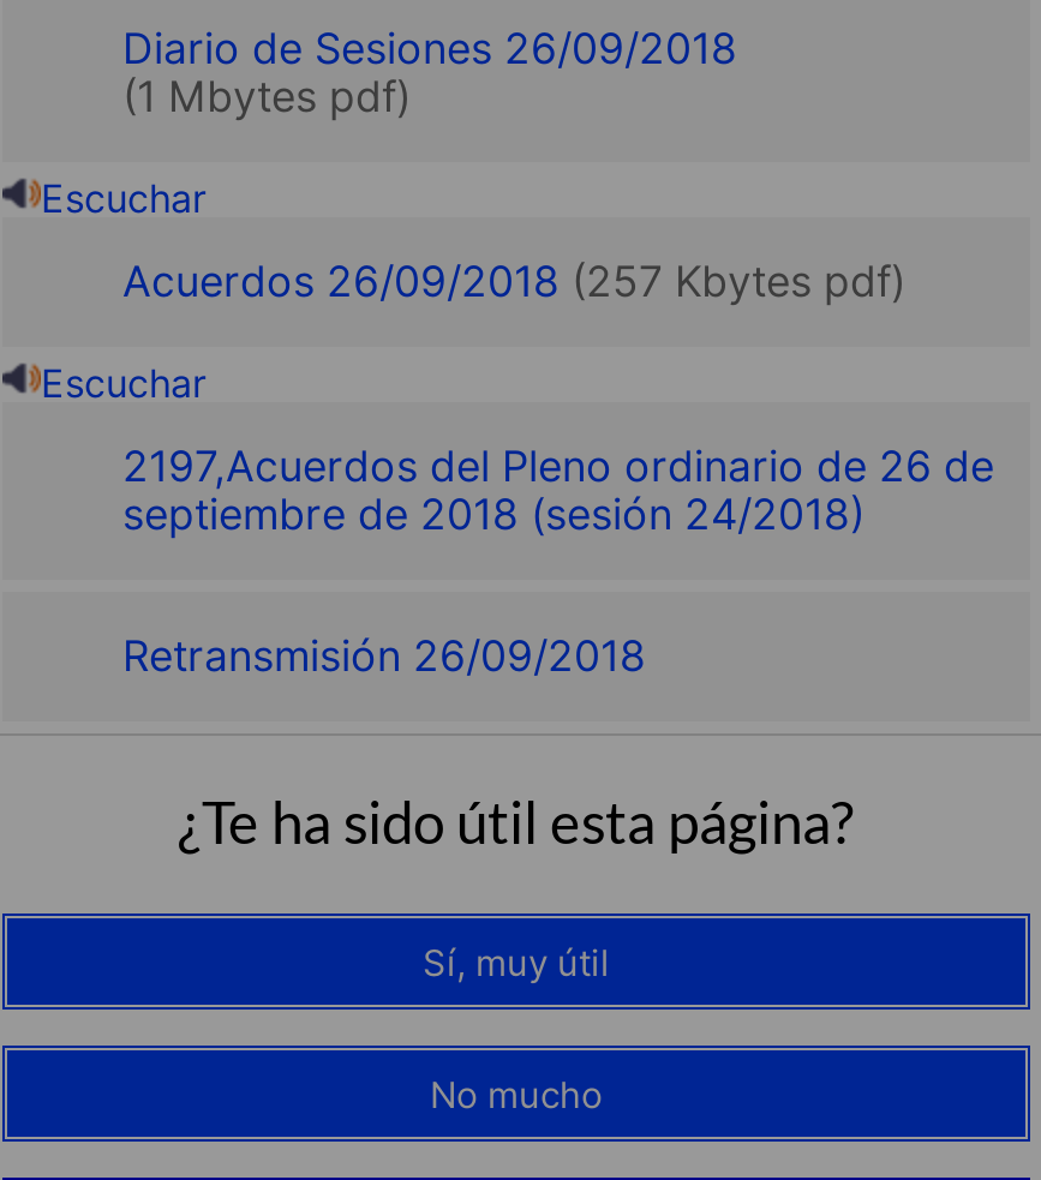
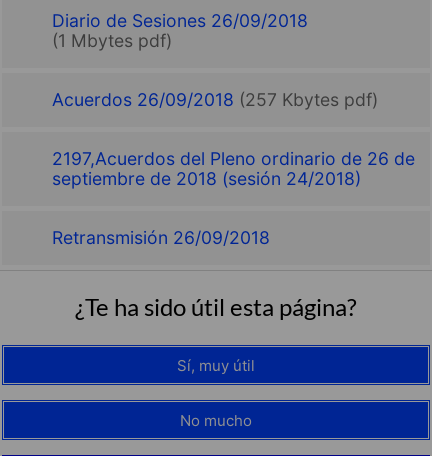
- Escuchar

- Escuchar
